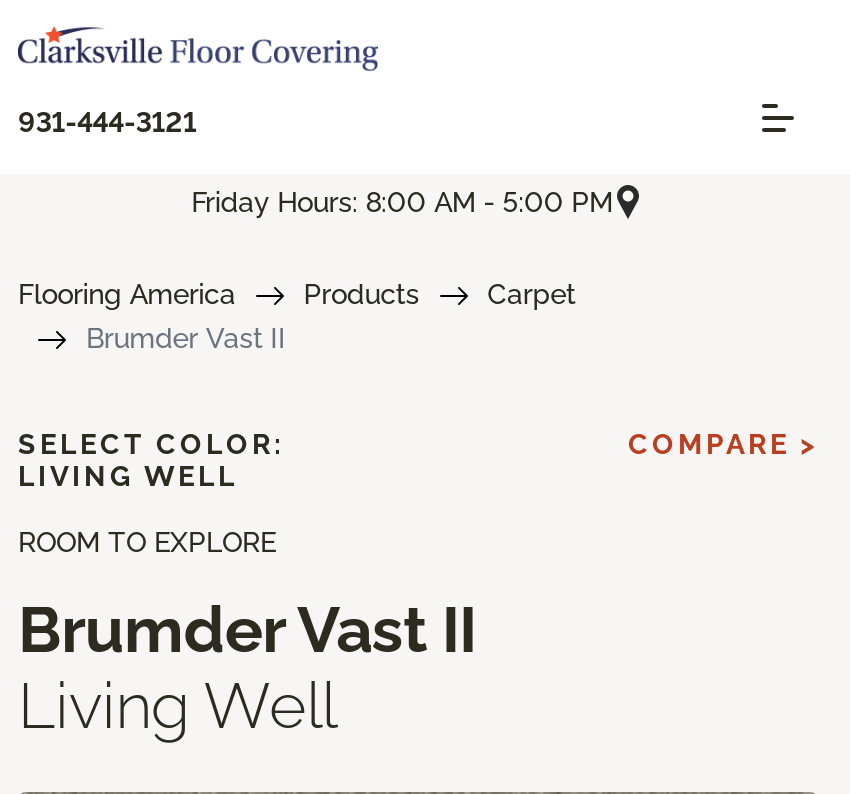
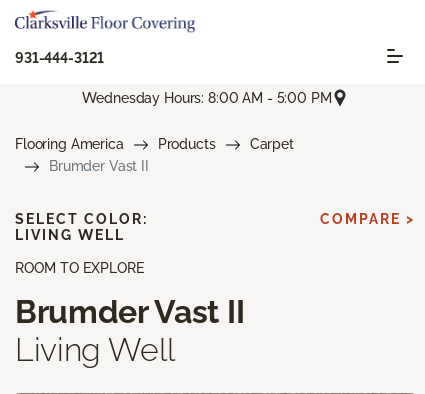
- Friday Hours: 8:00 AM - 5:00 PM
+ Wednesday Hours: 8:00 AM - 5:00 PM
